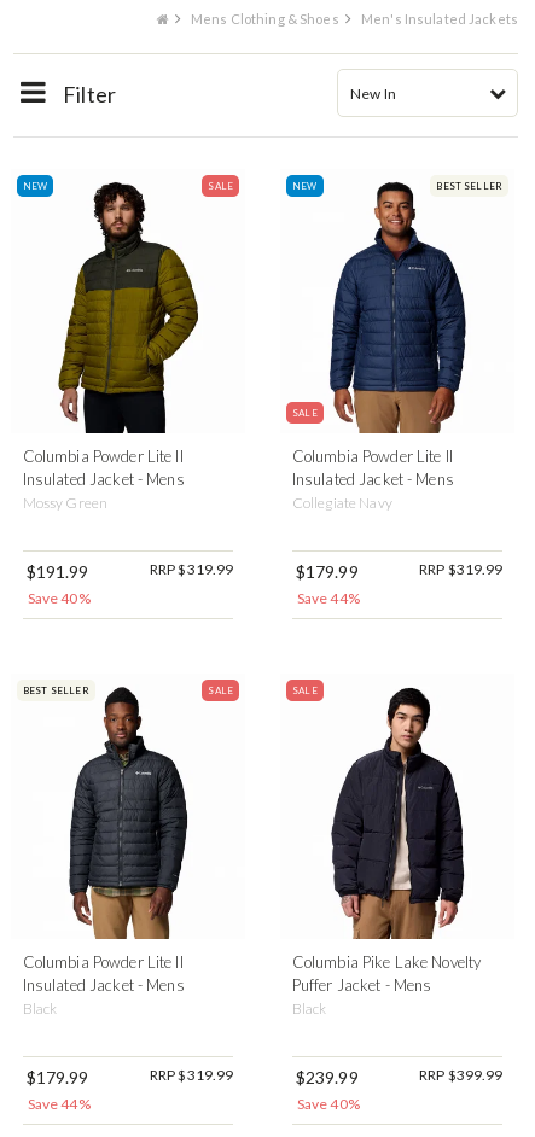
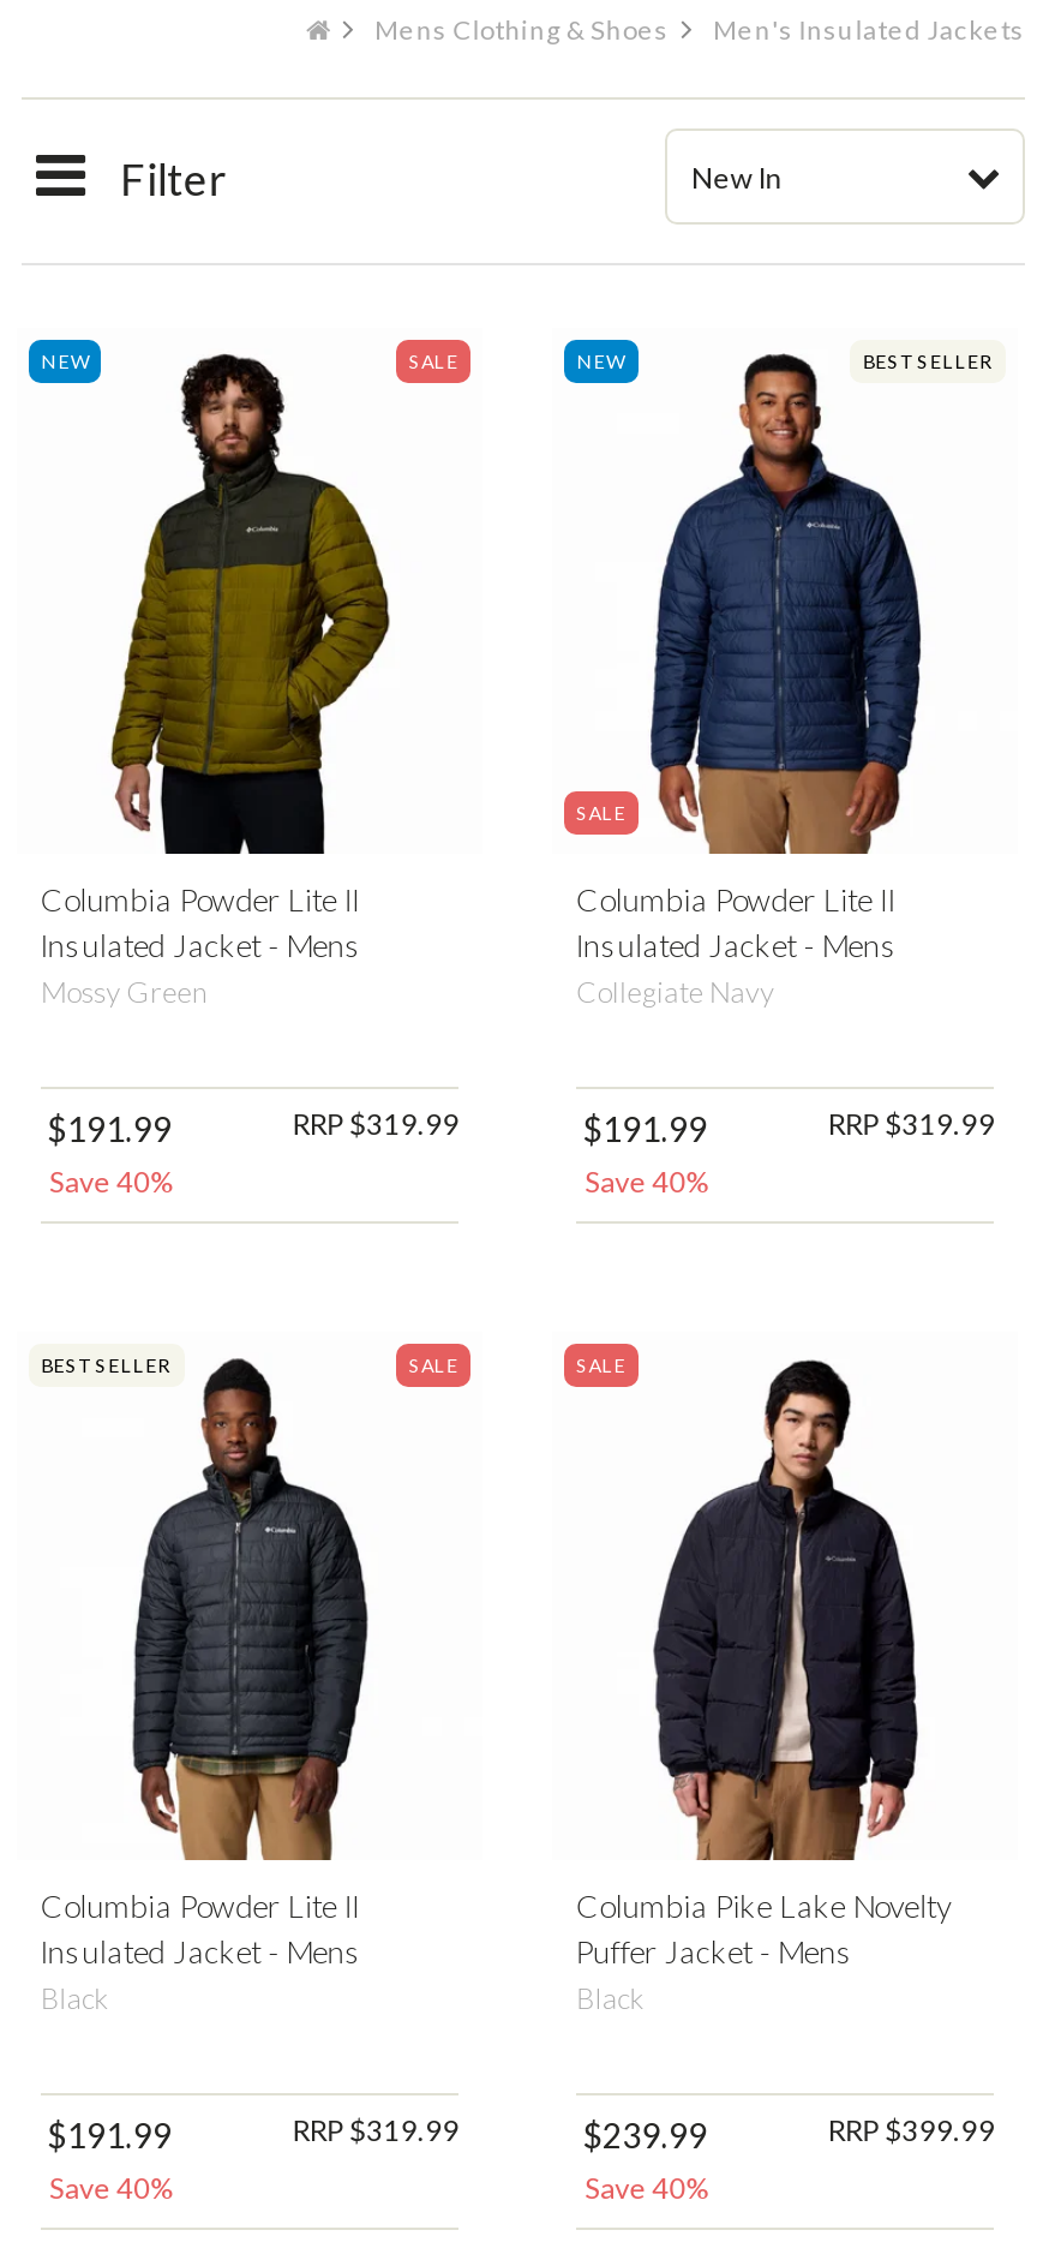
- $179.99
+ $191.99

- Save 44%
+ Save 40%

- $179.99
+ $191.99

- Save 44%
+ Save 40%
